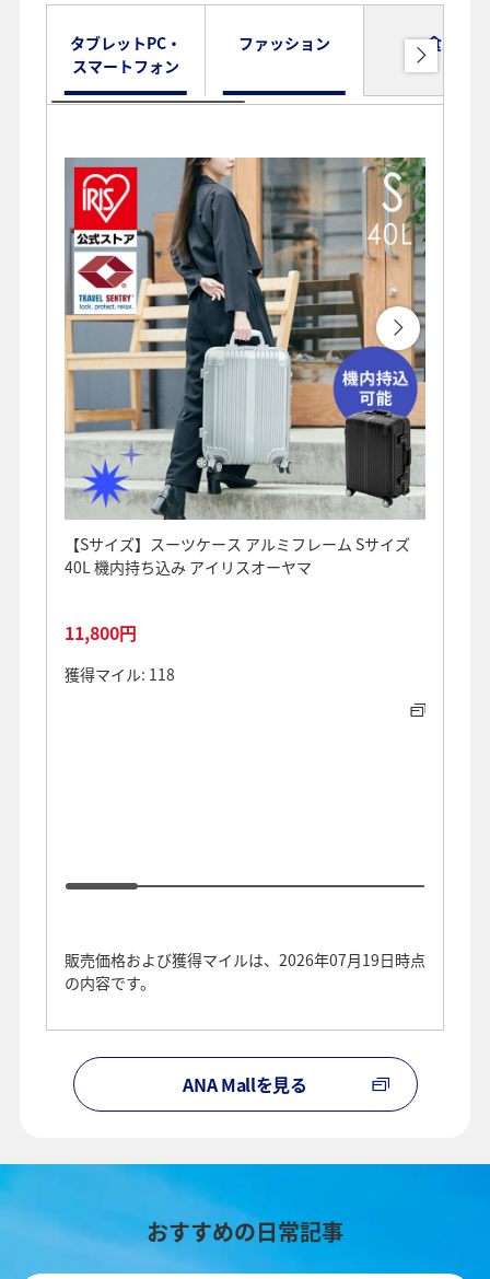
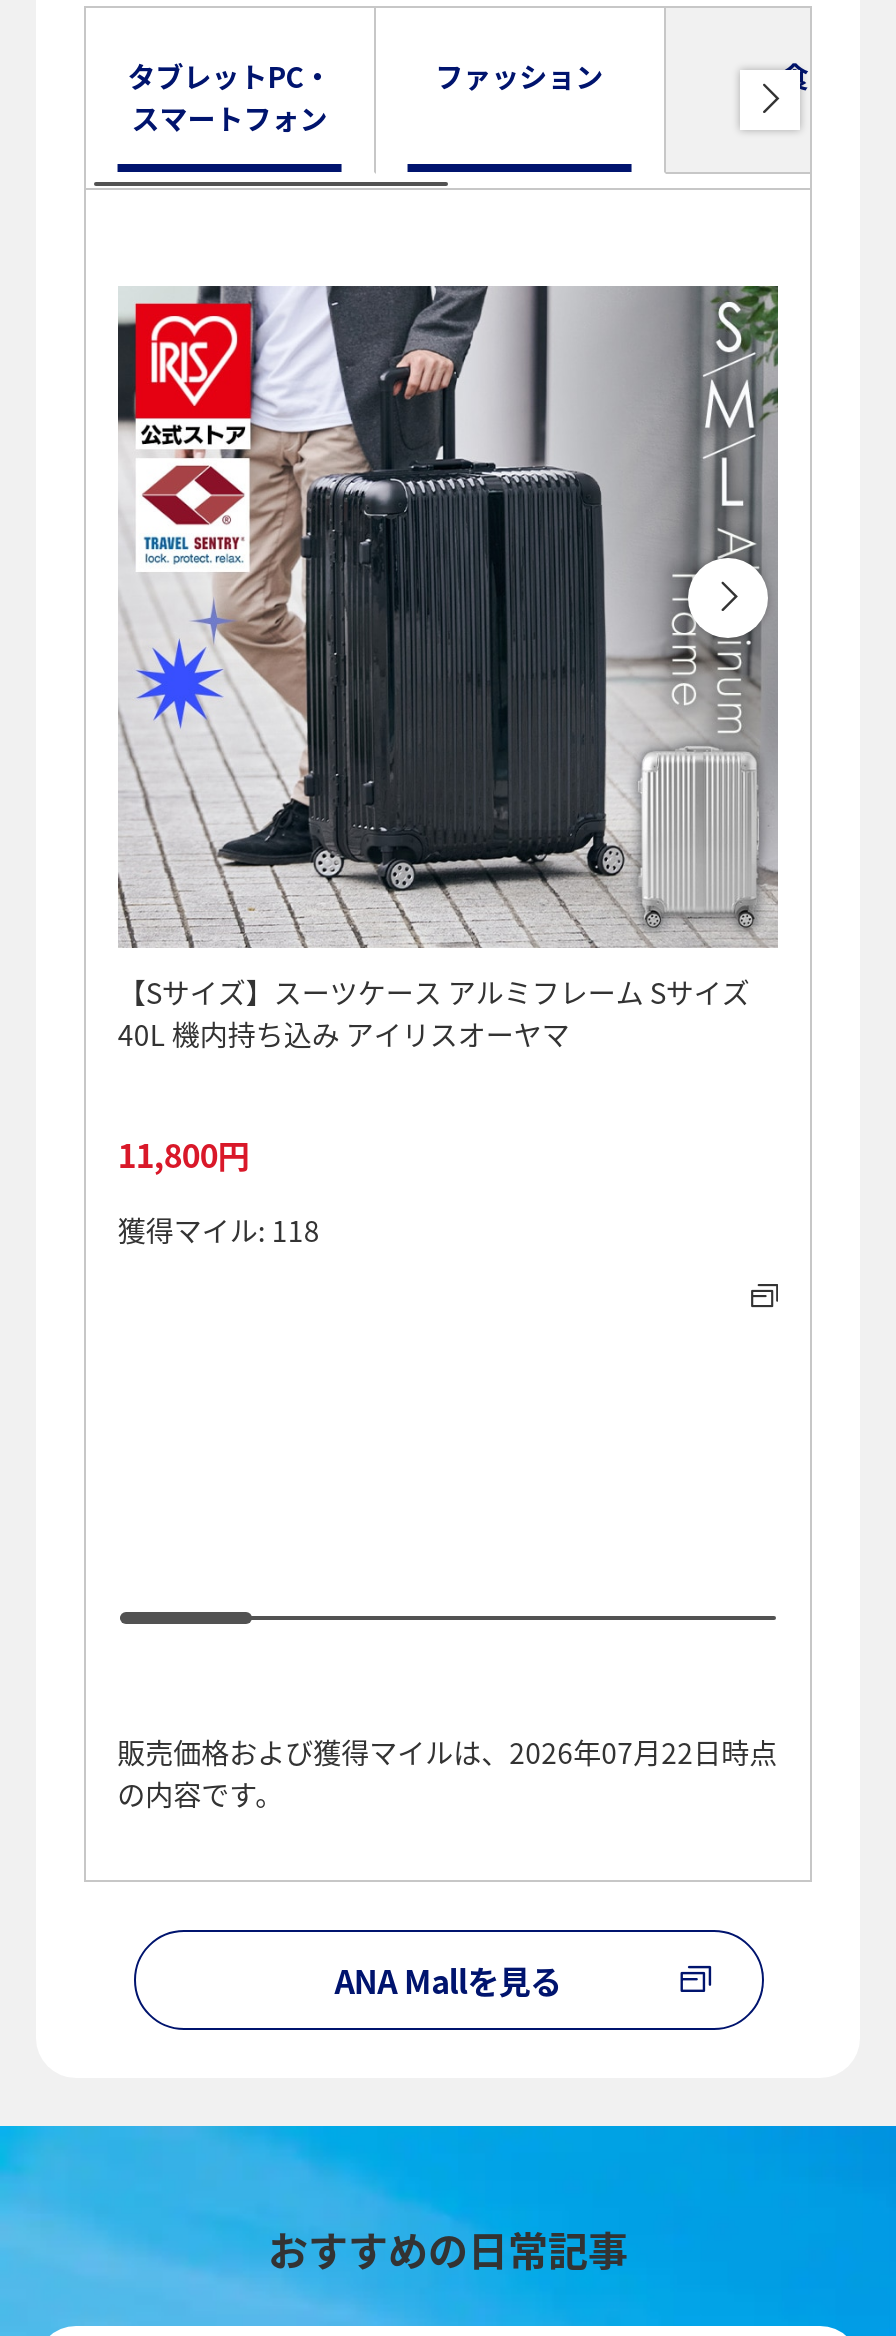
- [image]
+ [image]

- 販売価格および獲得マイルは、2026年07月19日時点
+ 販売価格および獲得マイルは、2026年07月22日時点
